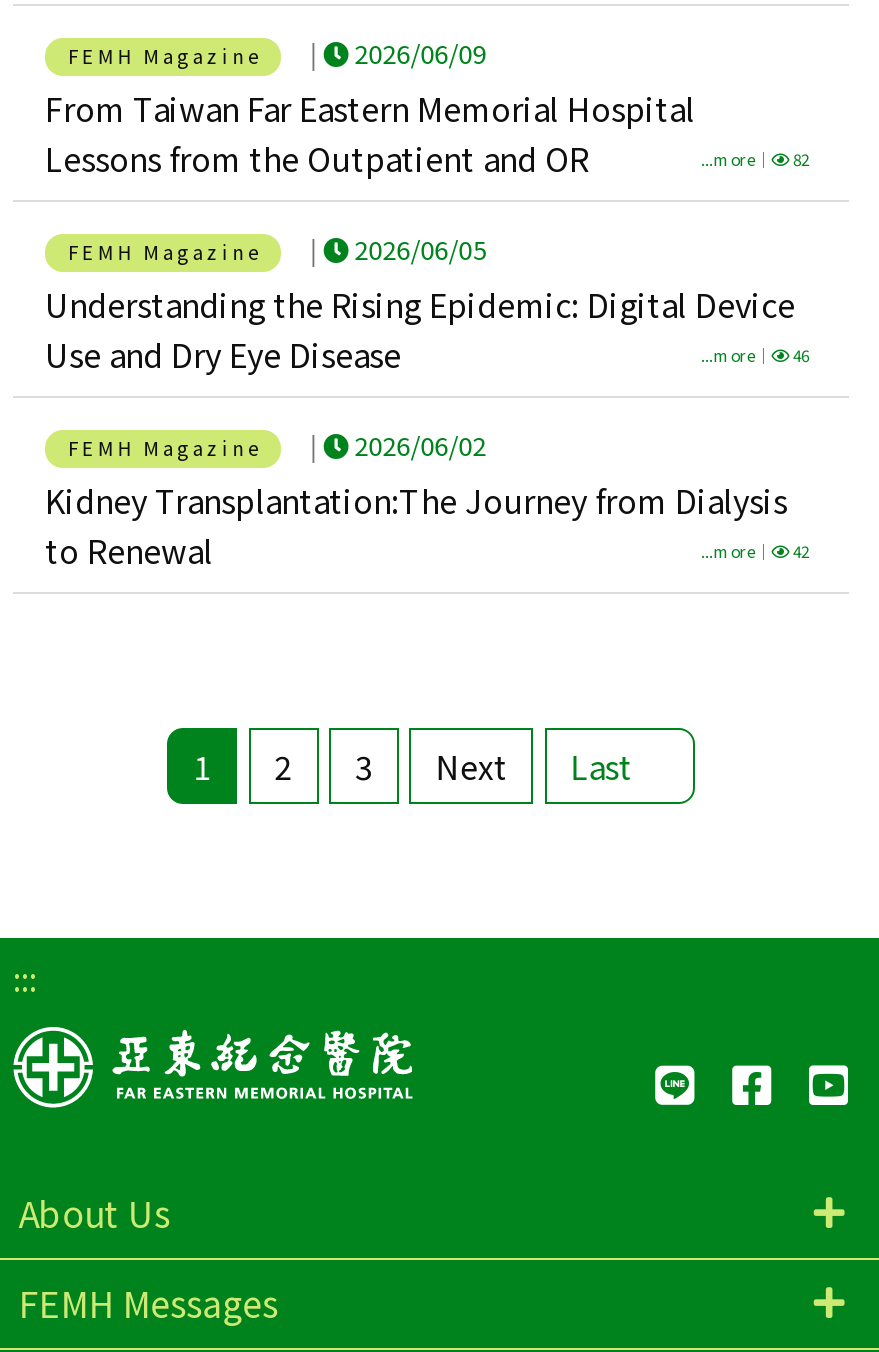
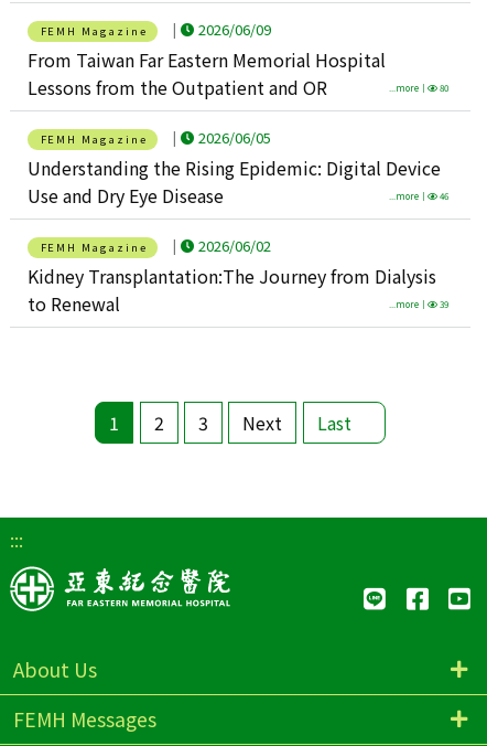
- ...more｜ 82
+ ...more｜ 80

- ...more｜ 42
+ ...more｜ 39
